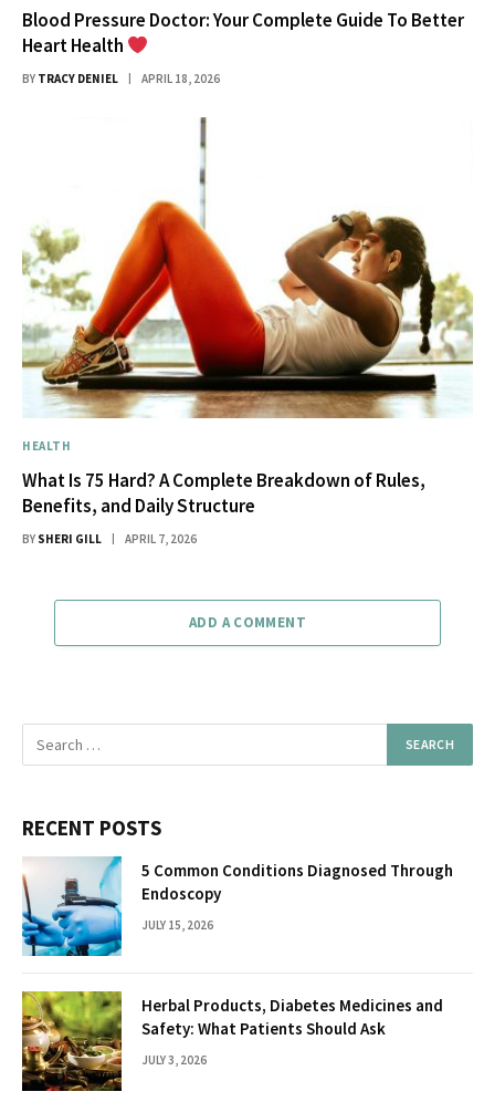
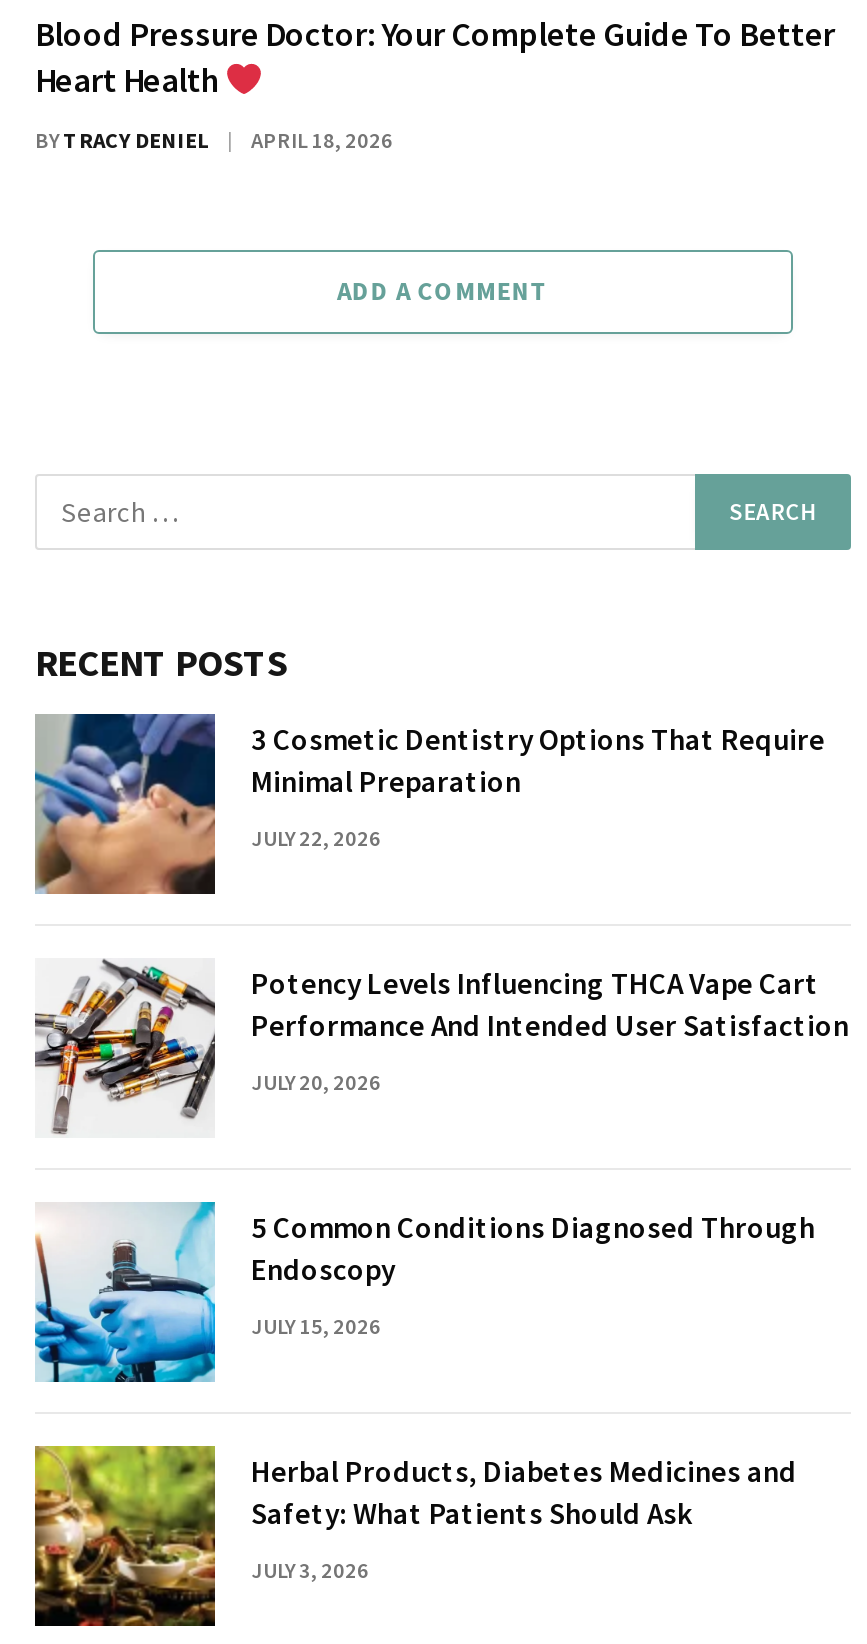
- [image]
- HEALTH
- What Is 75 Hard? A Complete Breakdown of Rules,
- Benefits, and Daily Structure
- BY SHERI GILL
- APRIL 7, 2026

moved up: ADD A COMMENT | RECENT POSTS

+ [image]
+ 3 Cosmetic Dentistry Options That Require
+ Minimal Preparation
+ JULY 22, 2026

+ [image]
+ Potency Levels Influencing THCA Vape Cart
+ Performance And Intended User Satisfaction
+ JULY 20, 2026
